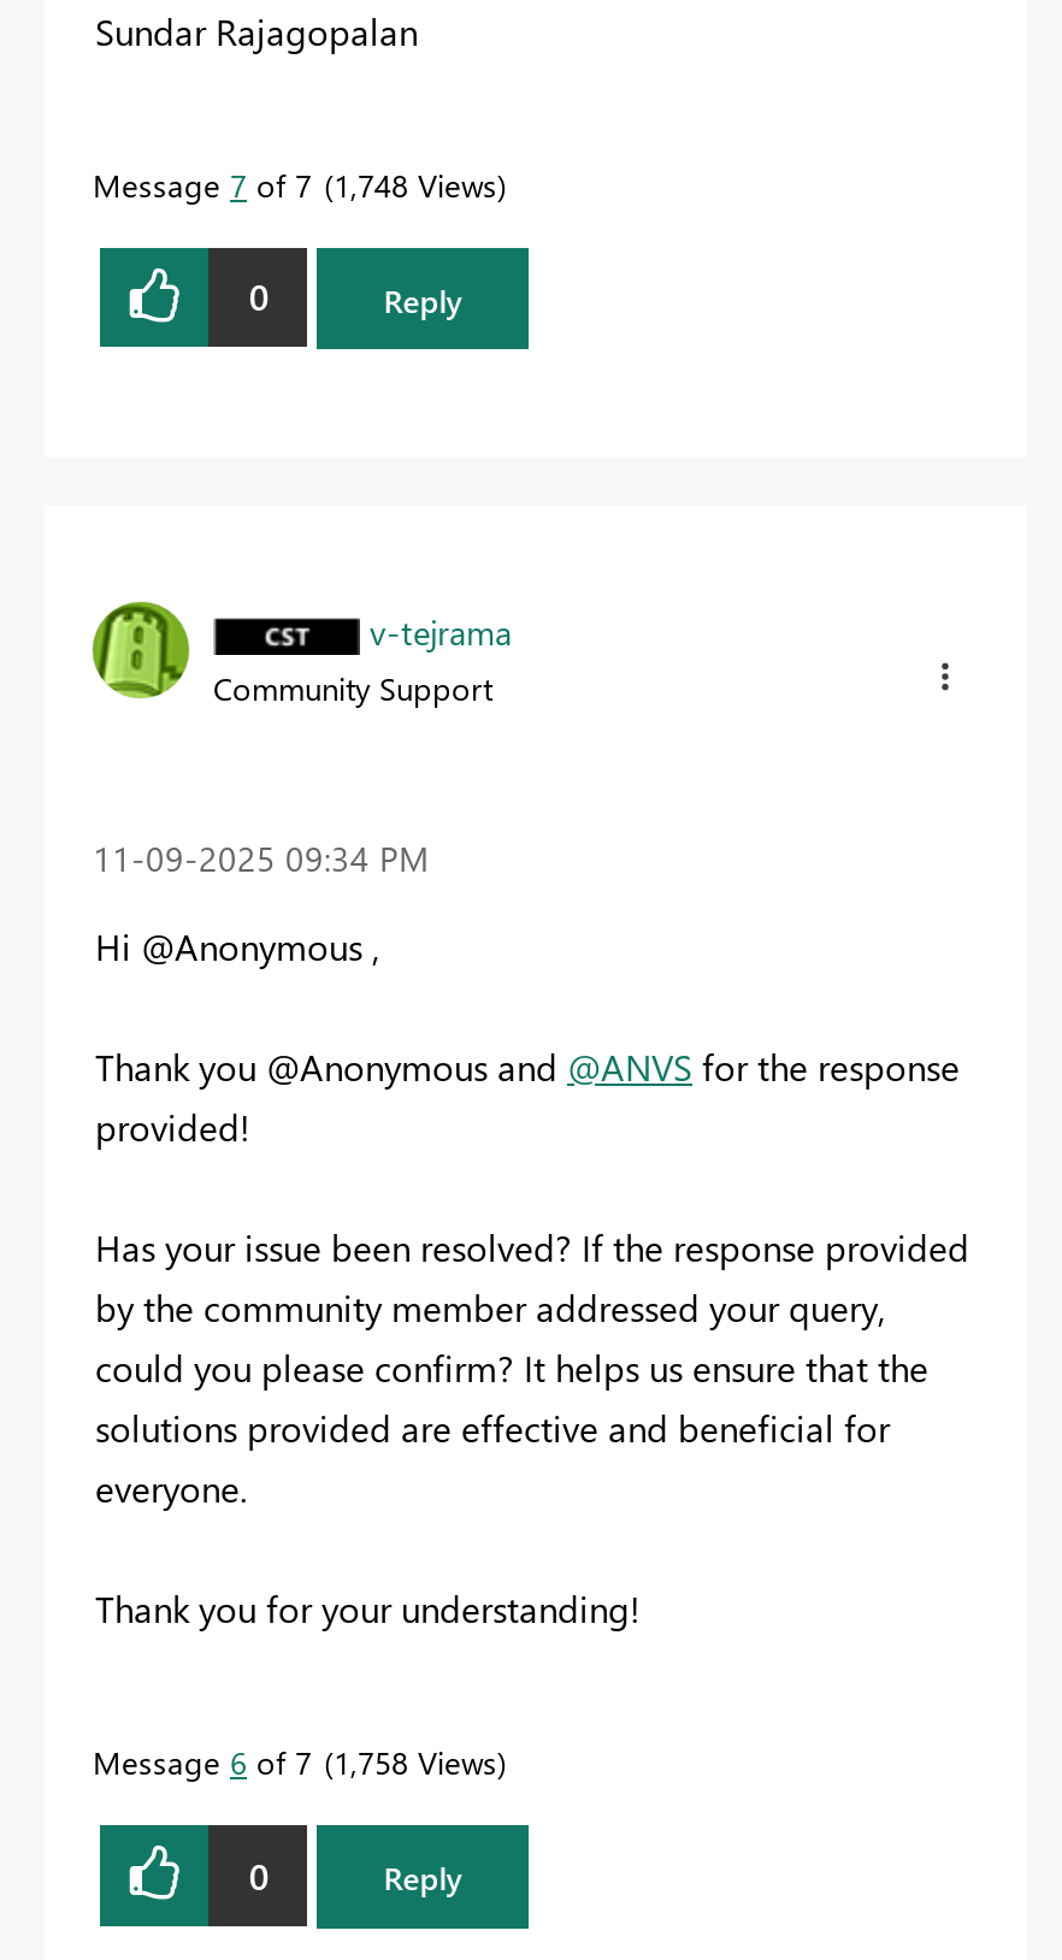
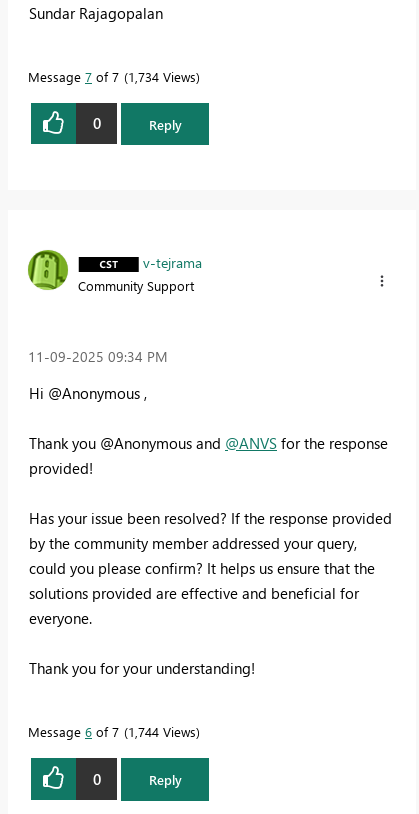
- Message 7 of 7 1,748 Views
+ Message 7 of 7 1,734 Views

- Message 6 of 7 1,758 Views
+ Message 6 of 7 1,744 Views
